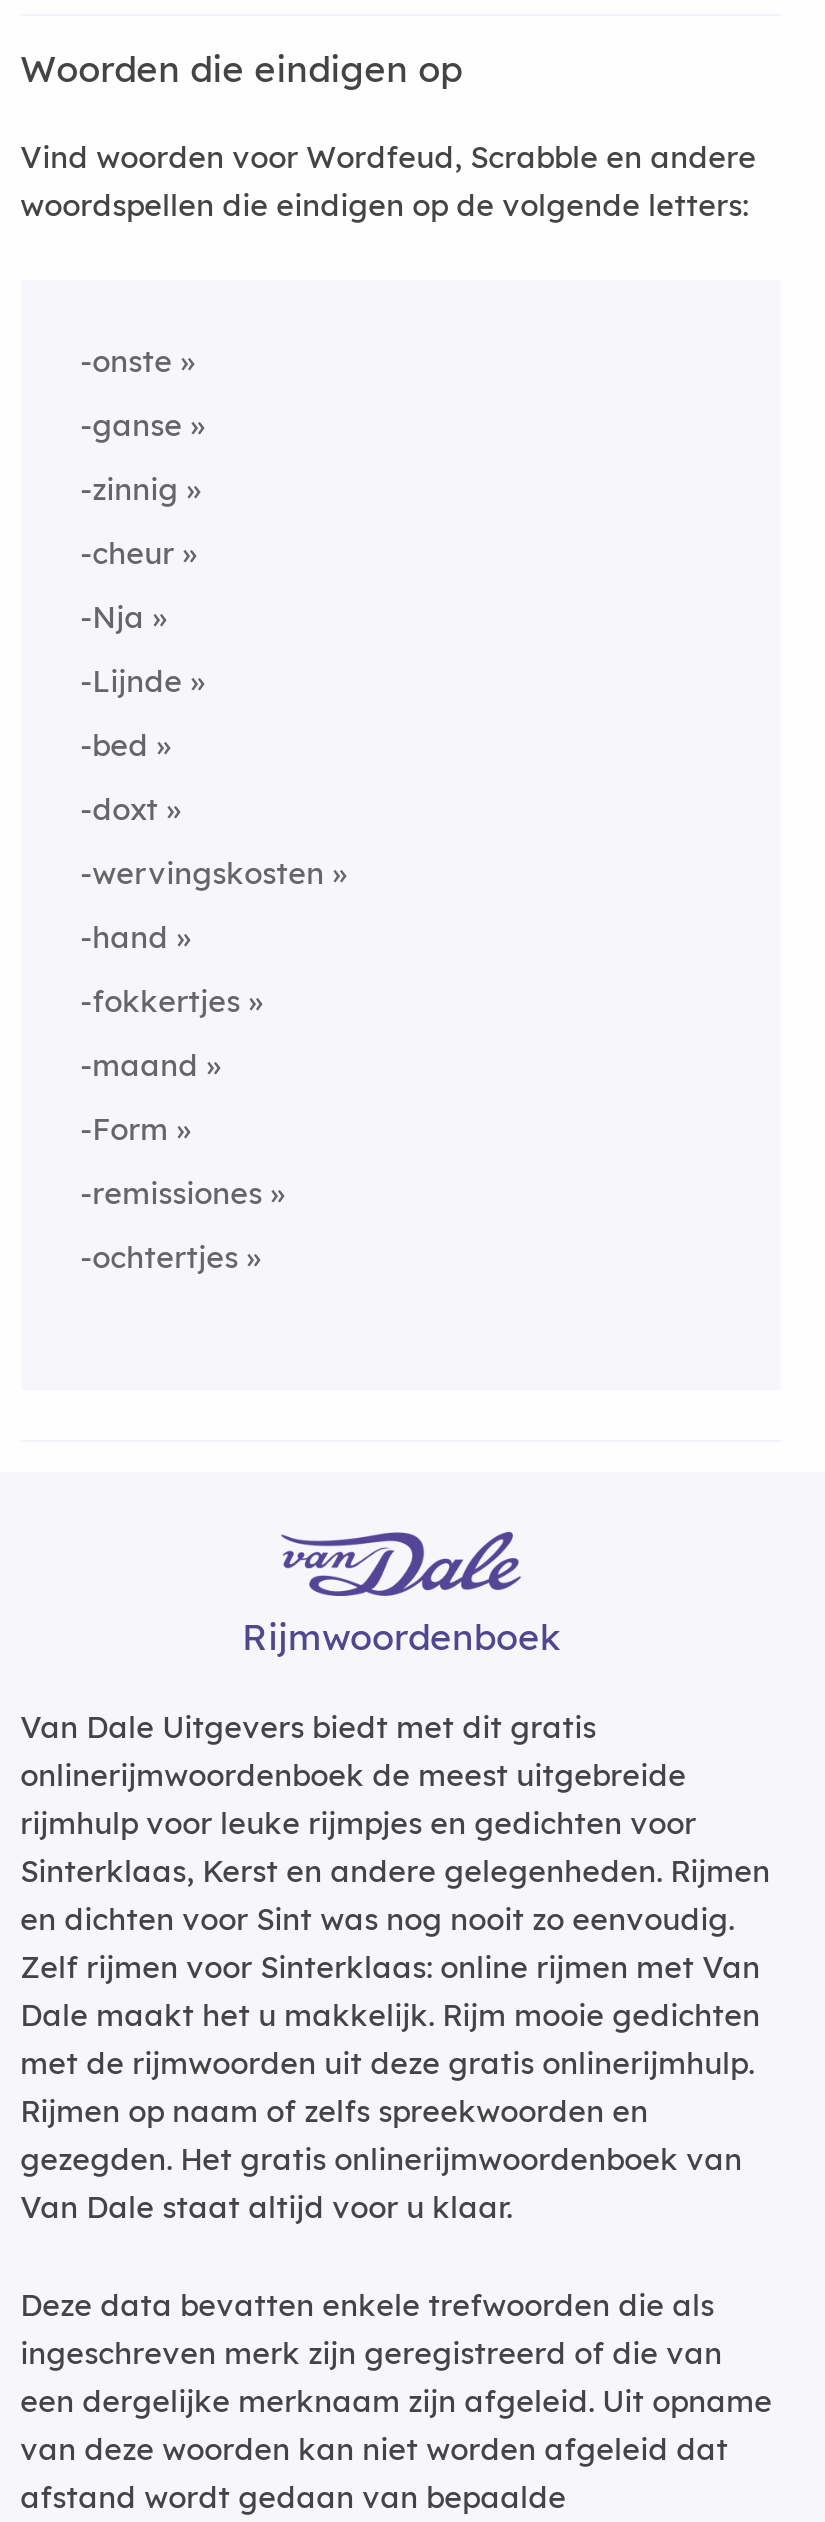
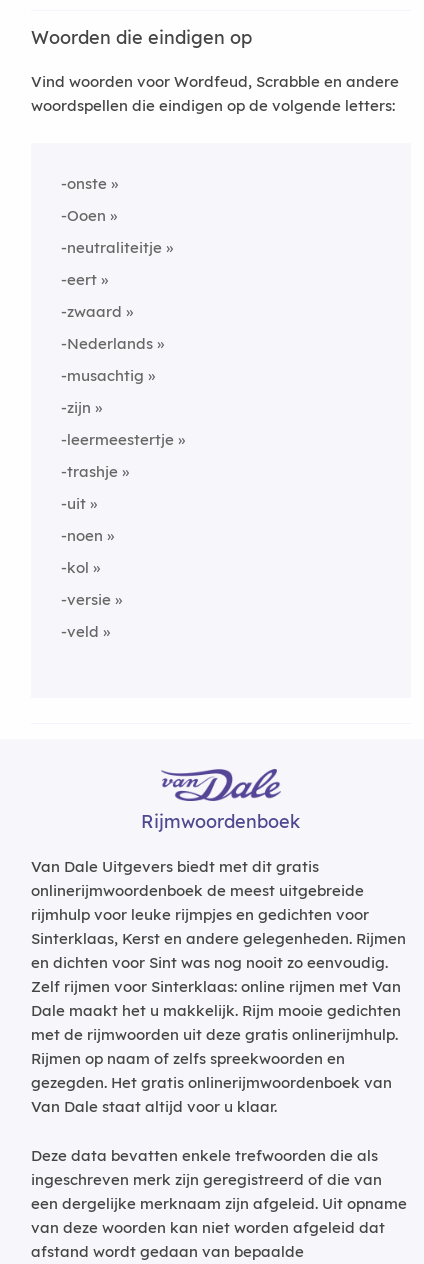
- -ganse
+ -Ooen

- -zinnig
+ -neutraliteitje

- -cheur
+ -eert

- -Nja
+ -zwaard

- -Lijnde
+ -Nederlands

- -bed
+ -musachtig

- -doxt
+ -zijn

- -wervingskosten
+ -leermeestertje

- -hand
+ -trashje

- -fokkertjes
+ -uit

- -maand
+ -noen

- -Form
+ -kol

- -remissiones
+ -versie

- -ochtertjes
+ -veld
